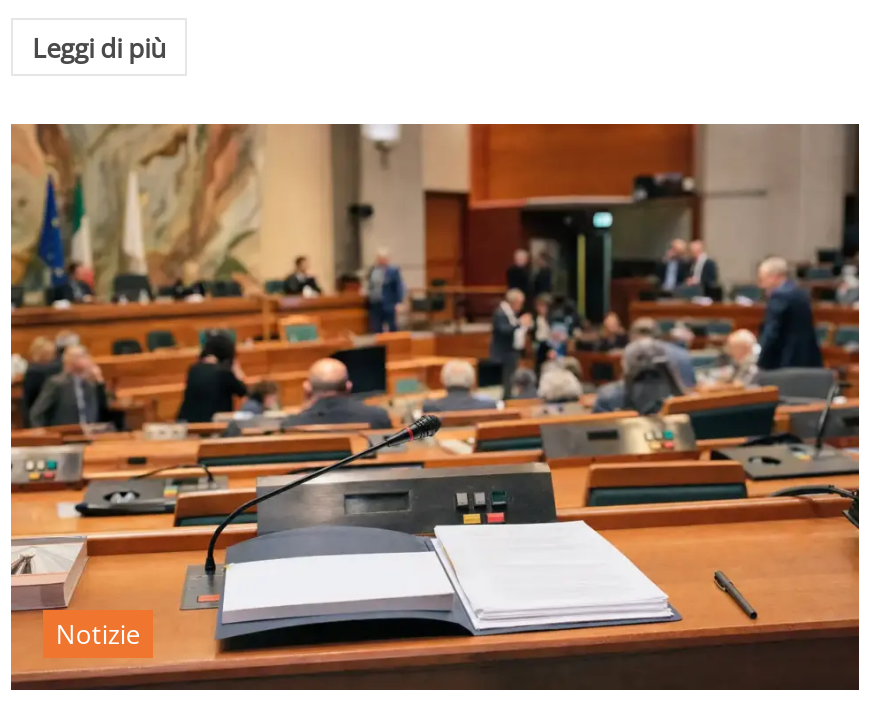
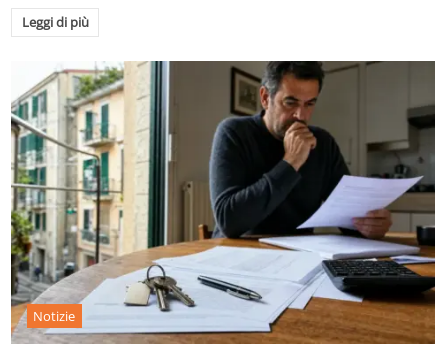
- [image]
+ [image]
